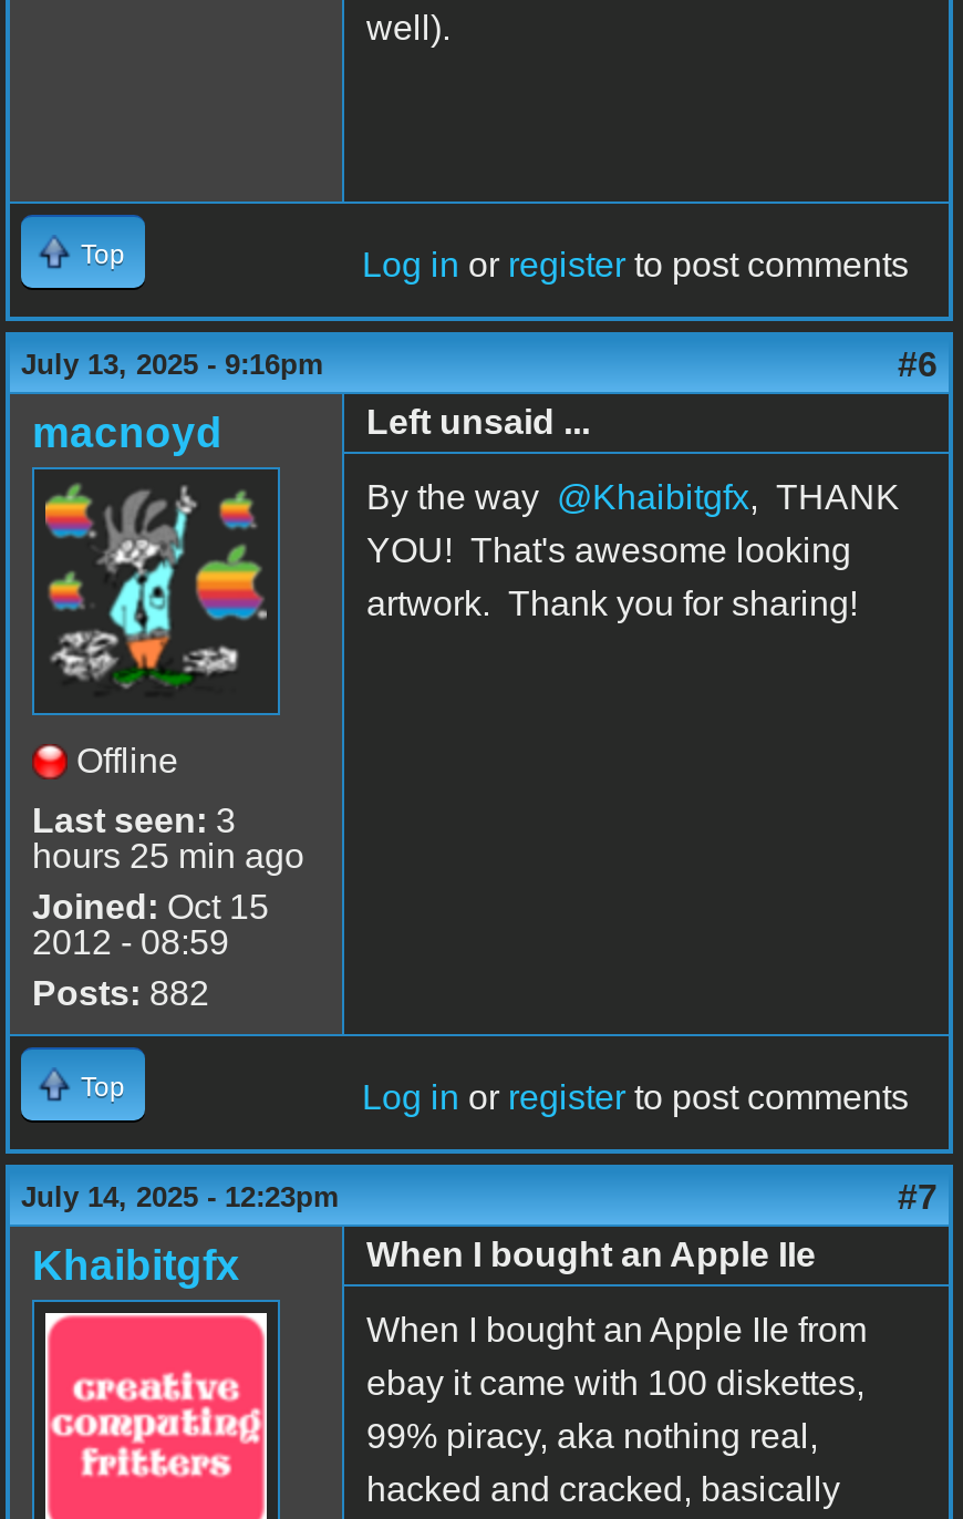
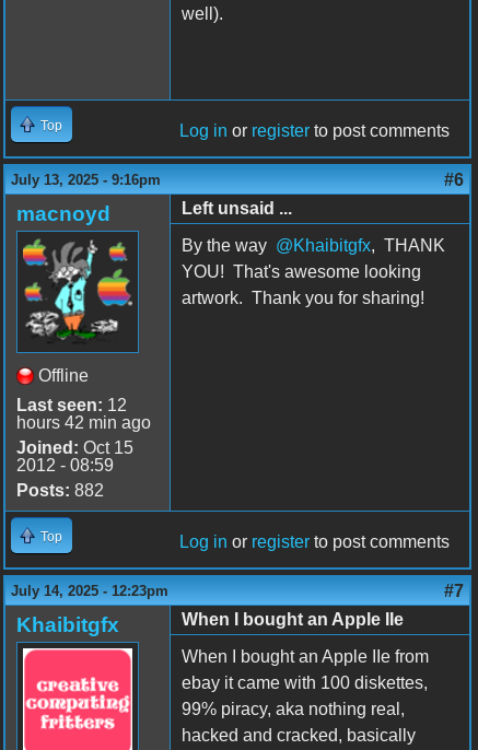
- Last seen: 3
+ Last seen: 12

- hours 25 min ago
+ hours 42 min ago
